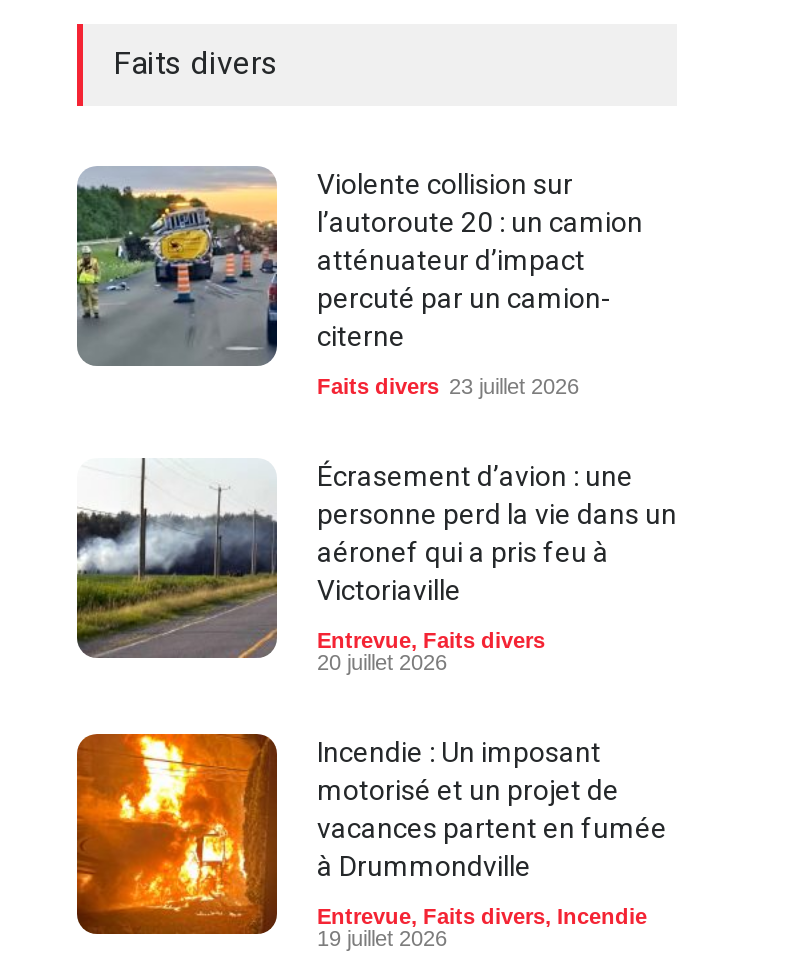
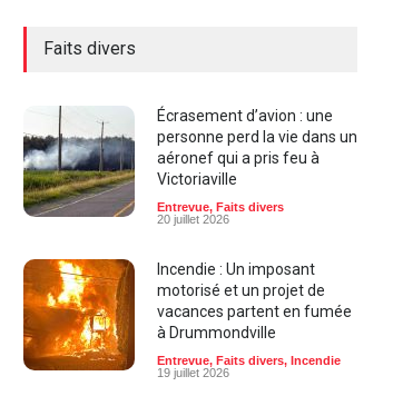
- [image]
- Violente collision sur
- l’autoroute 20 : un camion
- atténuateur d’impact
- percuté par un camion-
- citerne
- Faits divers 23 juillet 2026
